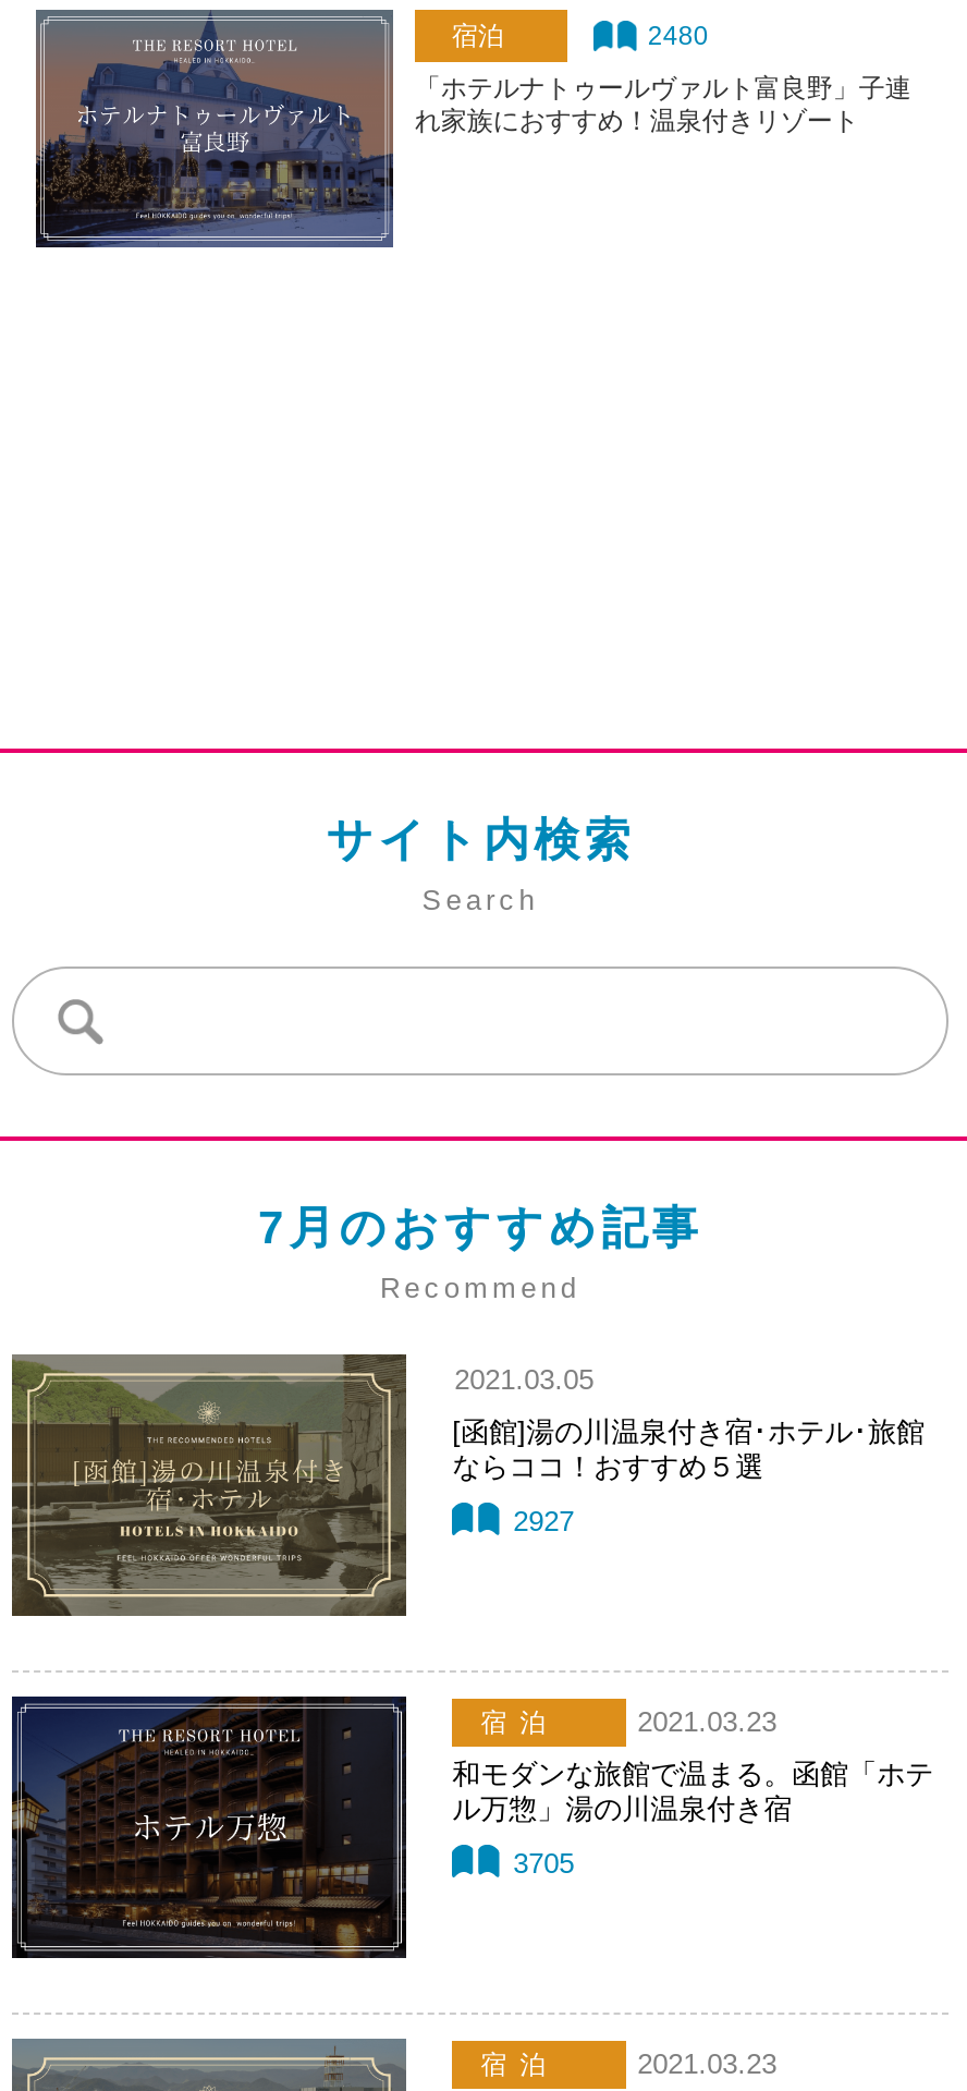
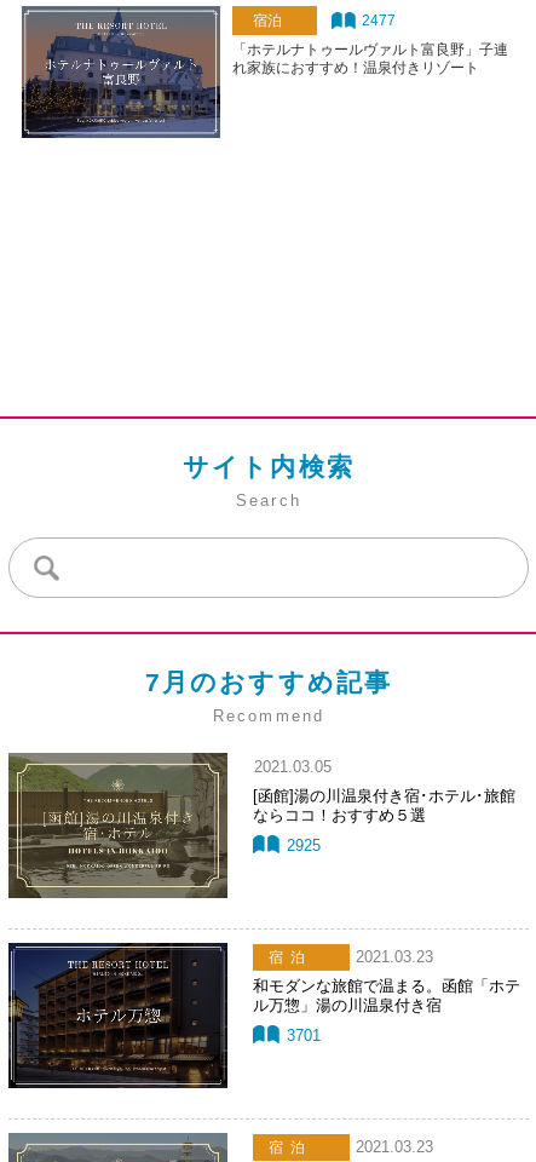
- 2480
+ 2477

- 2927
+ 2925

- 3705
+ 3701
